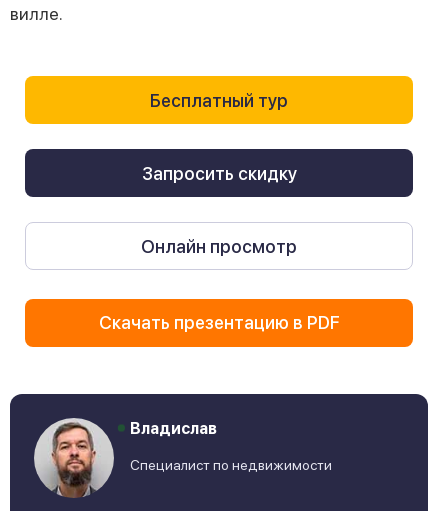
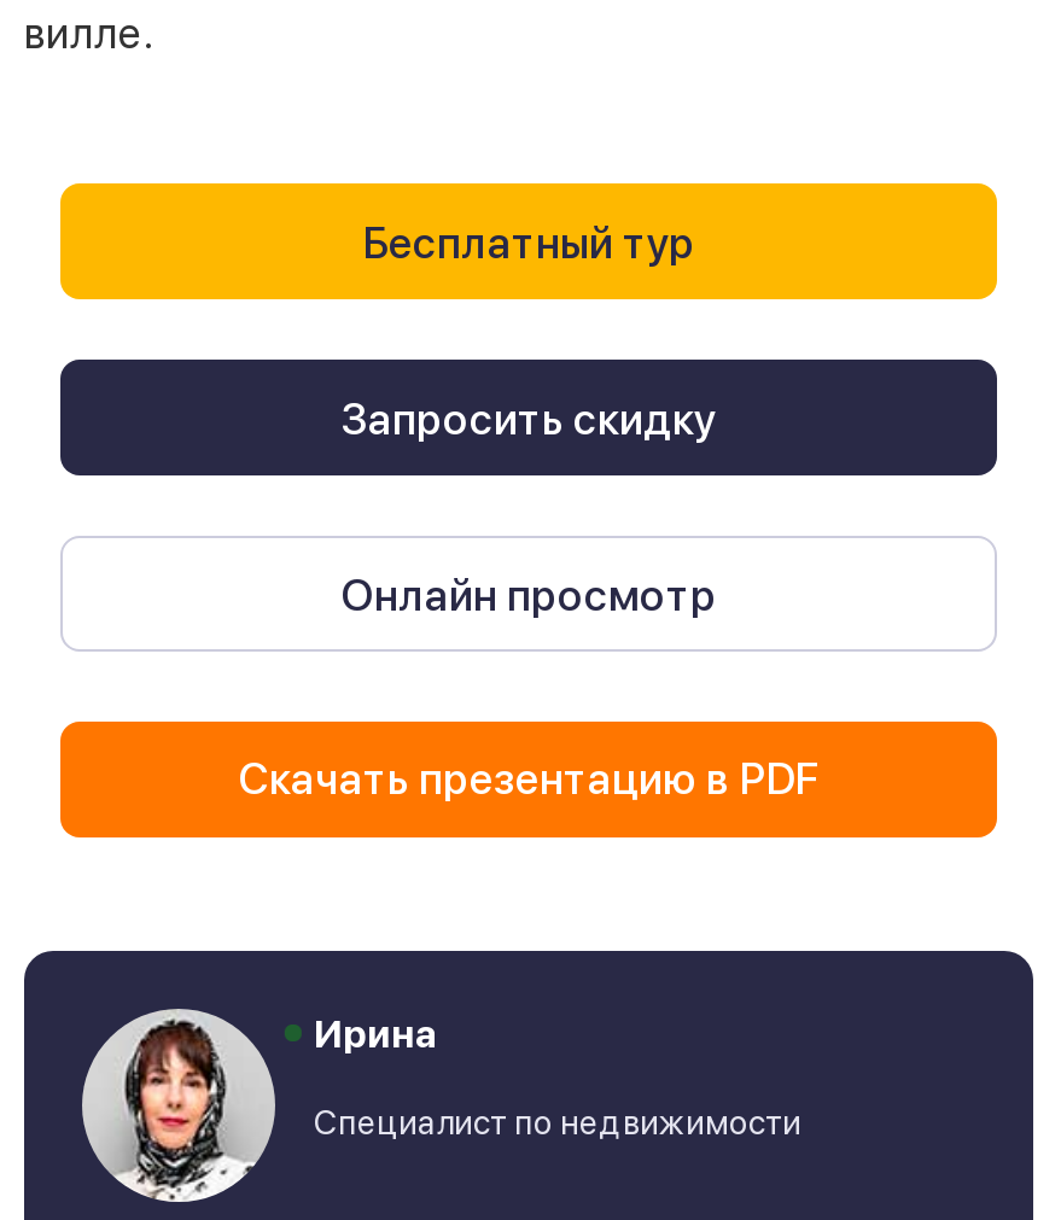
- [image]
- Владислав
+ [image]
+ Ирина
